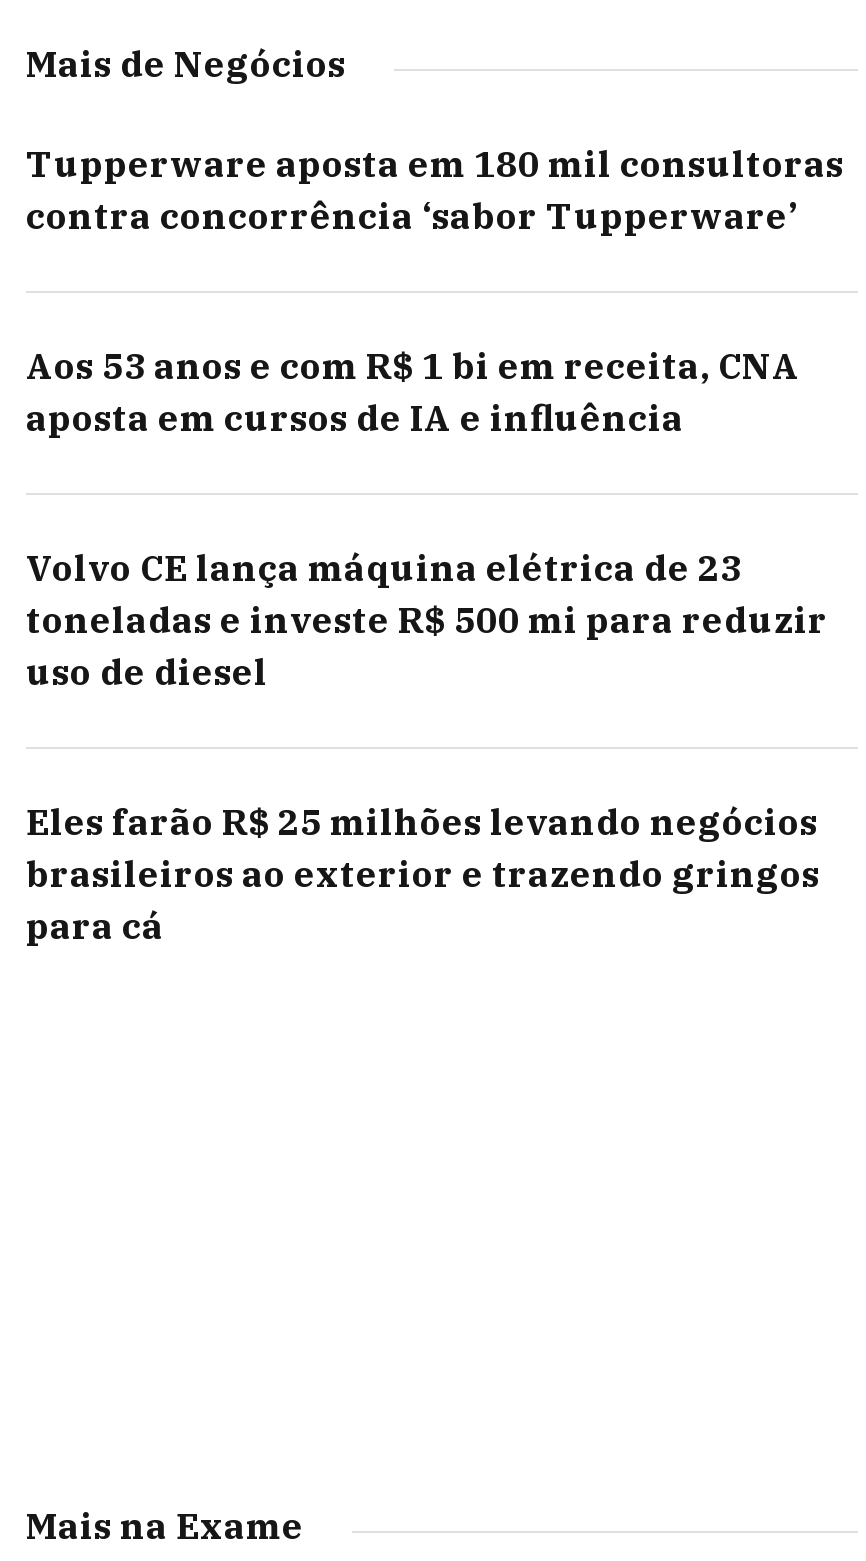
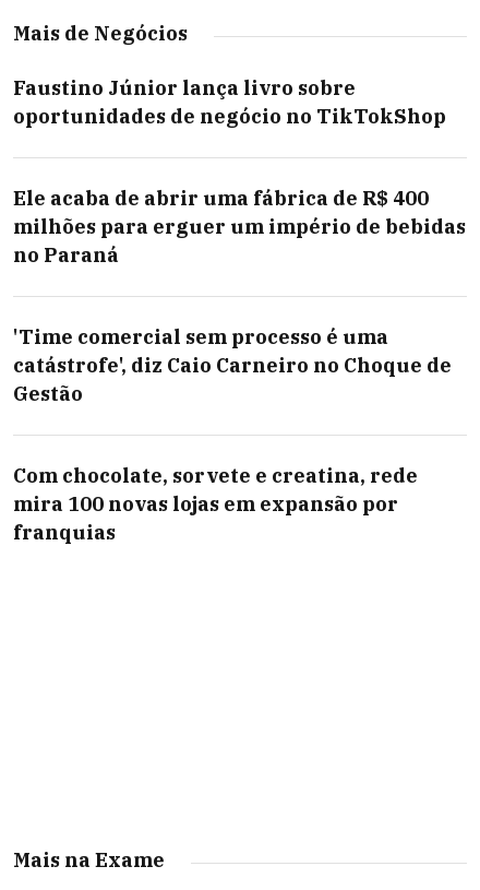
- Tupperware aposta em 180 mil consultoras
- contra concorrência ‘sabor Tupperware’
+ Faustino Júnior lança livro sobre
+ oportunidades de negócio no TikTokShop

- Aos 53 anos e com R$ 1 bi em receita, CNA
- aposta em cursos de IA e influência
+ Ele acaba de abrir uma fábrica de R$ 400
+ milhões para erguer um império de bebidas
+ no Paraná

- Volvo CE lança máquina elétrica de 23
- toneladas e investe R$ 500 mi para reduzir
- uso de diesel
+ 'Time comercial sem processo é uma
+ catástrofe', diz Caio Carneiro no Choque de
+ Gestão

- Eles farão R$ 25 milhões levando negócios
- brasileiros ao exterior e trazendo gringos
- para cá
+ Com chocolate, sorvete e creatina, rede
+ mira 100 novas lojas em expansão por
+ franquias
